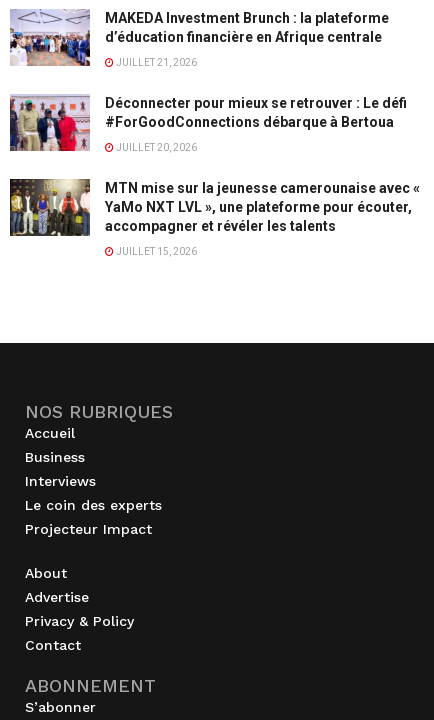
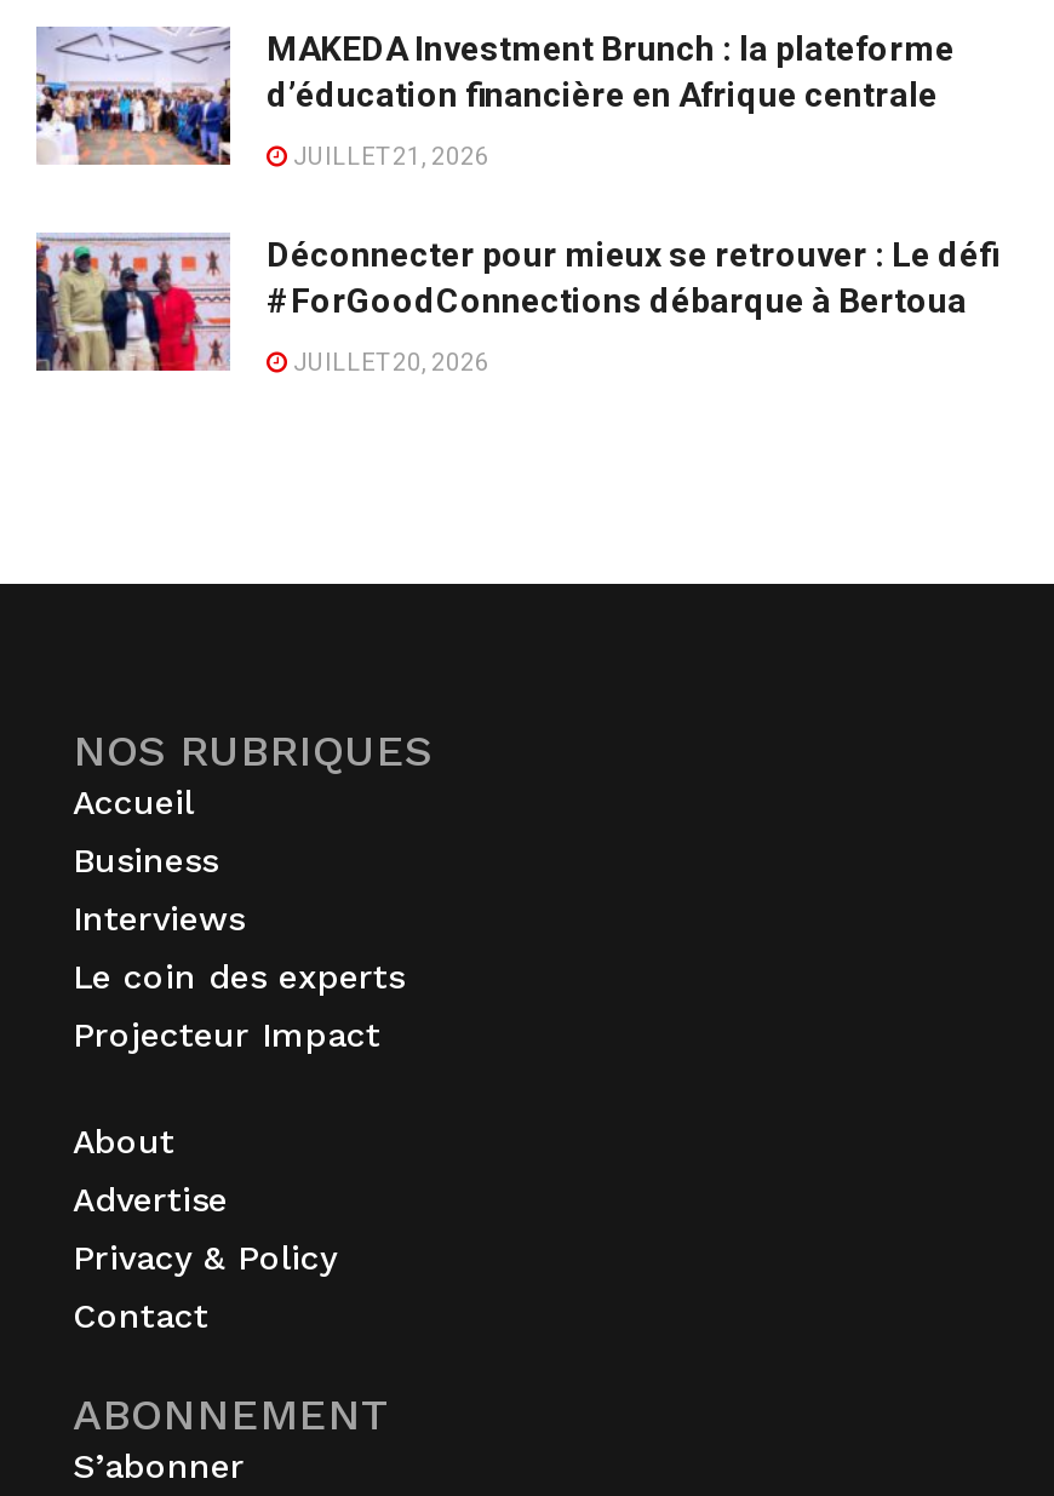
- [image]
- MTN mise sur la jeunesse camerounaise avec «
- YaMo NXT LVL », une plateforme pour écouter,
- accompagner et révéler les talents
- JUILLET 15, 2026
